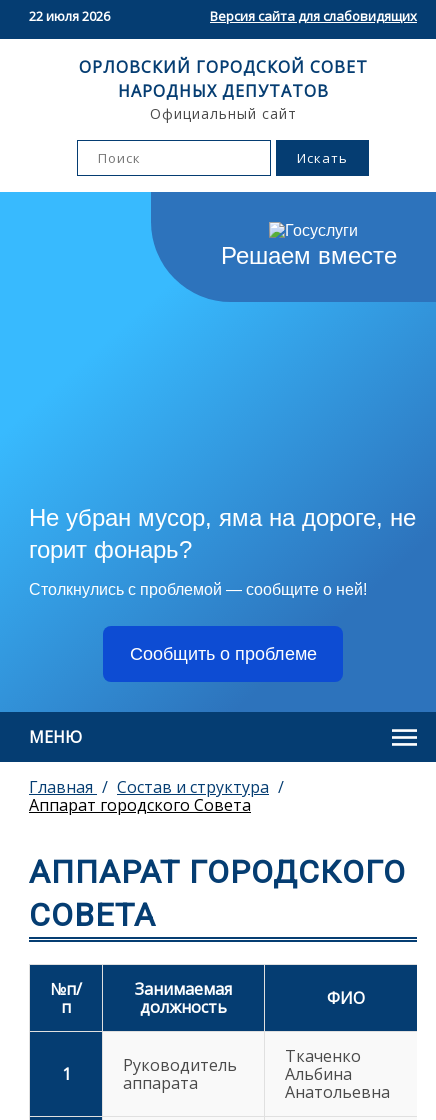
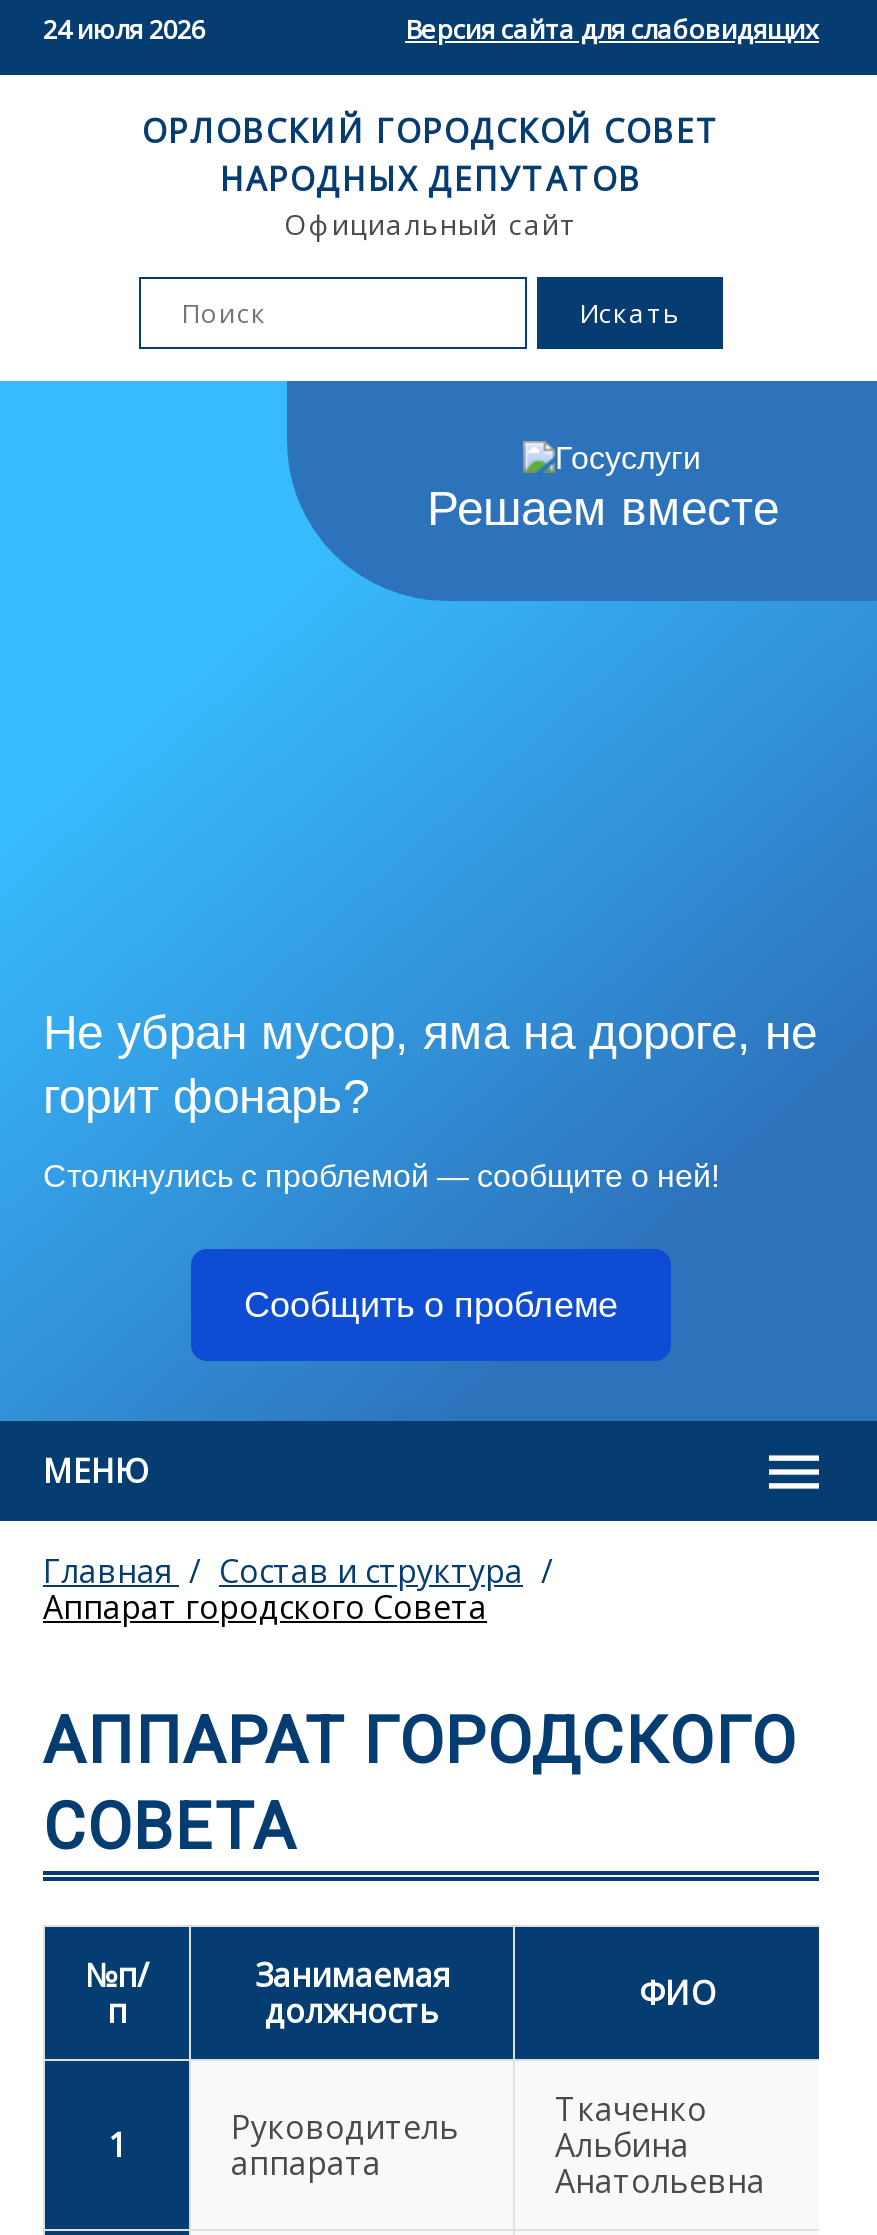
- 22 июля 2026
+ 24 июля 2026
